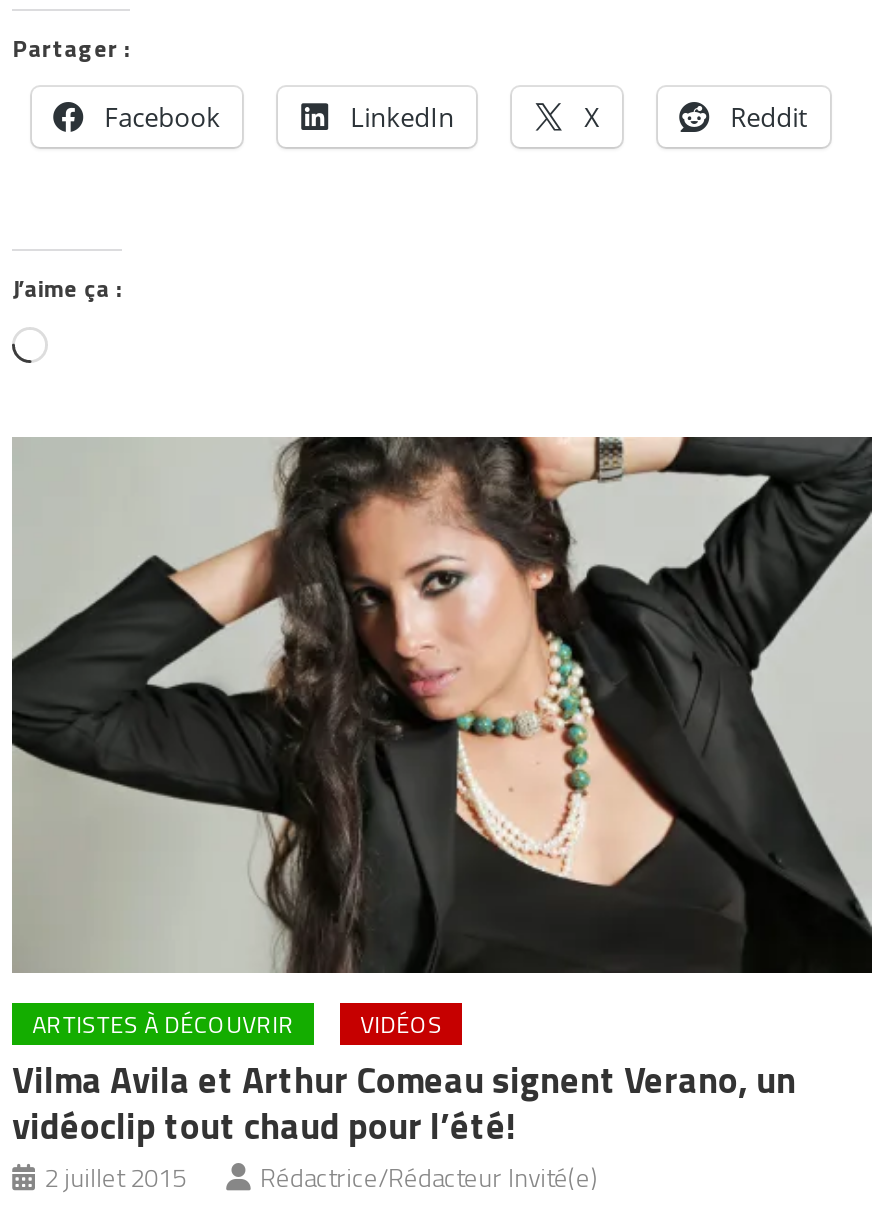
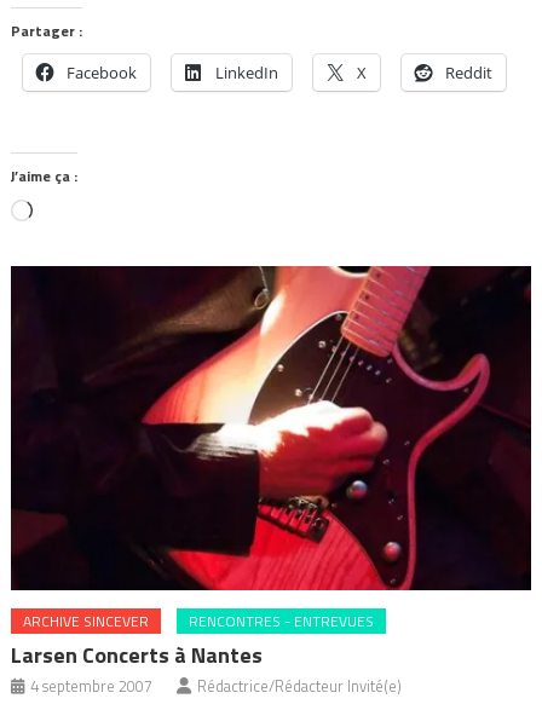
- [image]
- ARTISTES À DÉCOUVRIR
- VIDÉOS
- Vilma Avila et Arthur Comeau signent Verano, un
- vidéoclip tout chaud pour l’été!
- 2 juillet 2015
+ [image]
+ ARCHIVE SINCEVER
+ RENCONTRES - ENTREVUES
+ Larsen Concerts à Nantes
+ 4 septembre 2007
